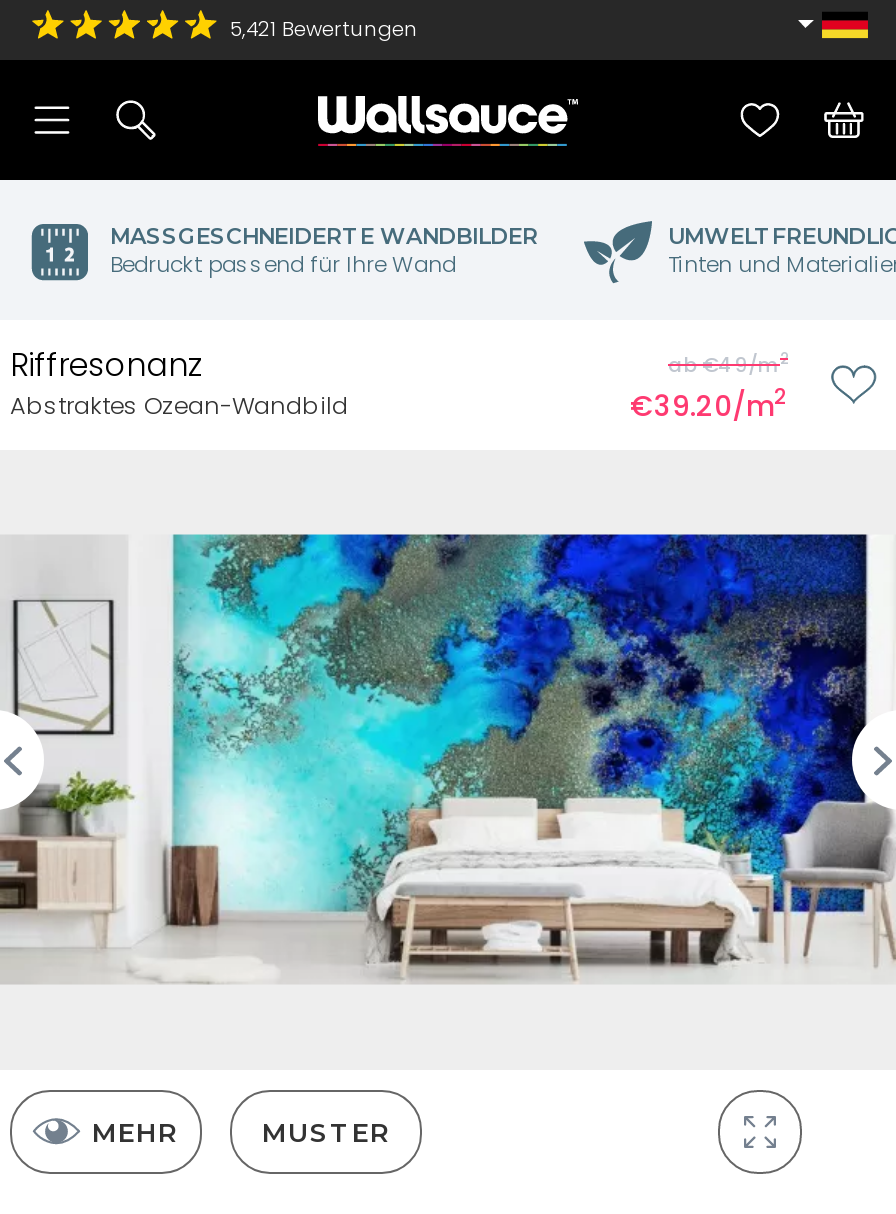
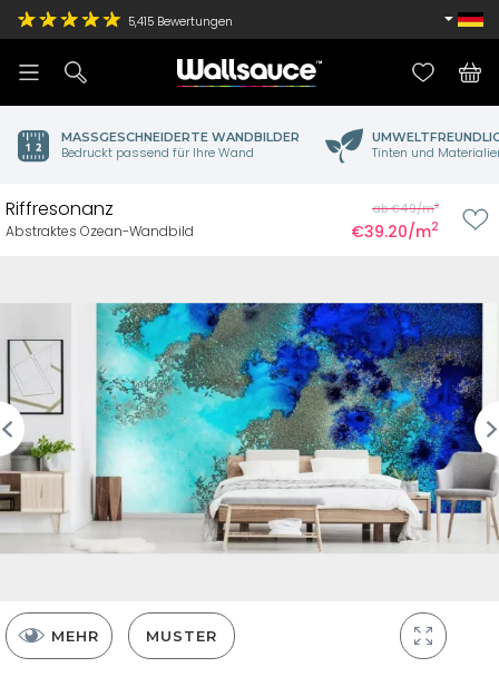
- 5,421 Bewertungen
+ 5,415 Bewertungen
